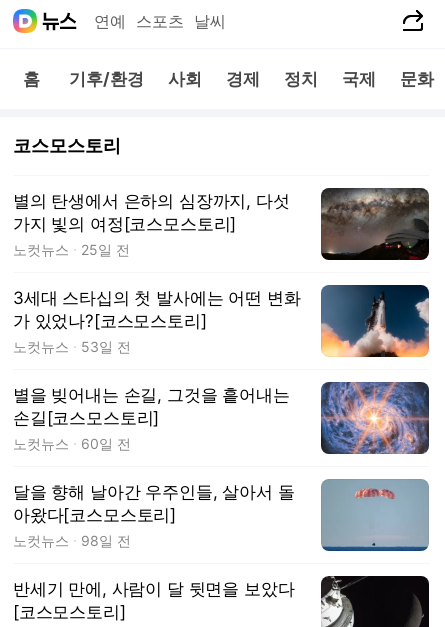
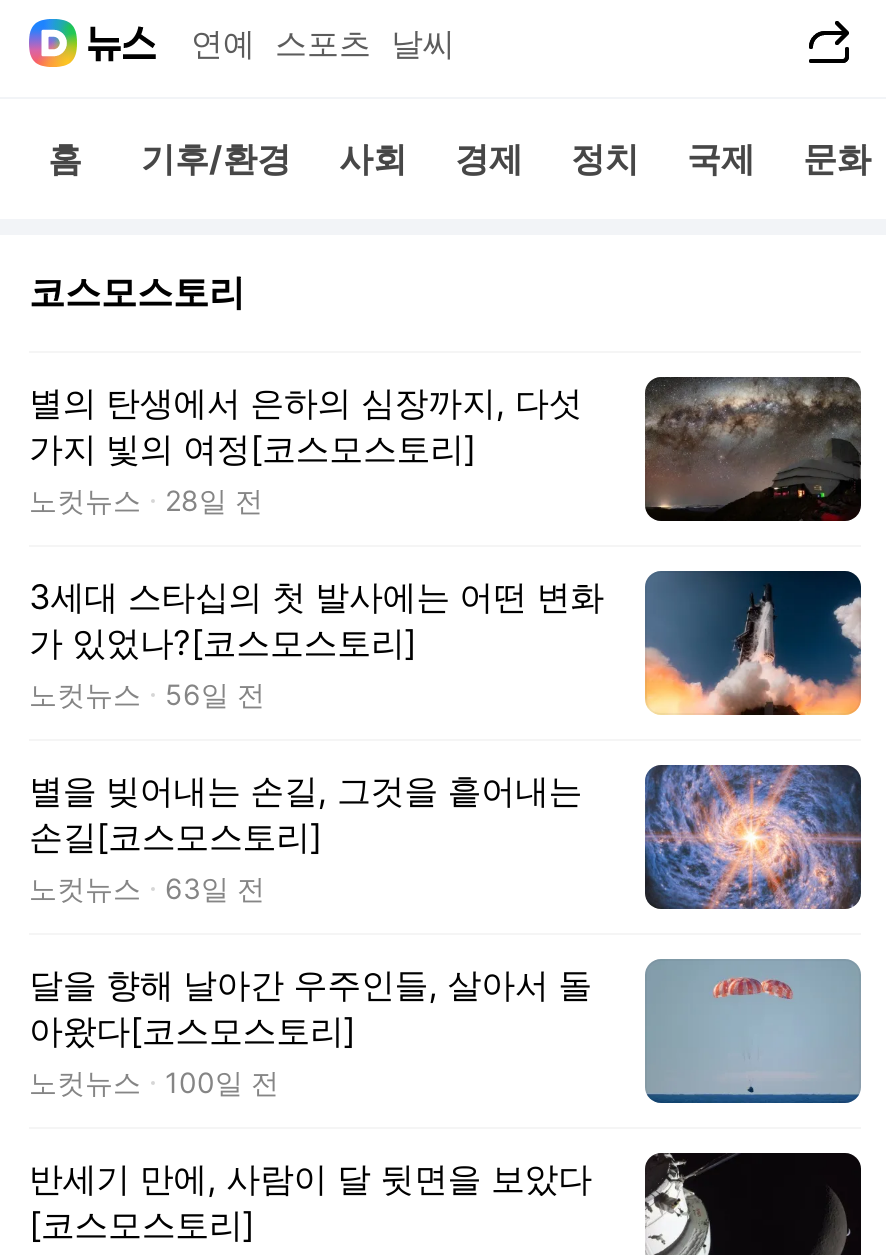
- 25일 전
+ 28일 전

- 53일 전
+ 56일 전

- 60일 전
+ 63일 전

- 98일 전
+ 100일 전
